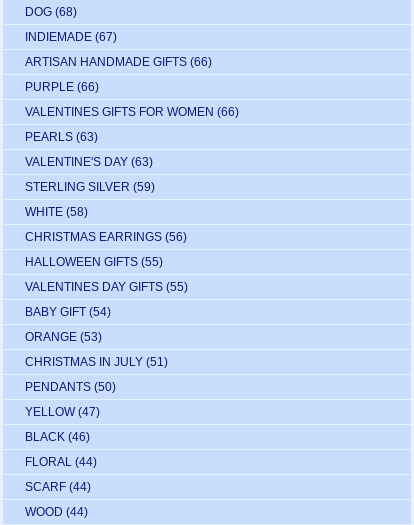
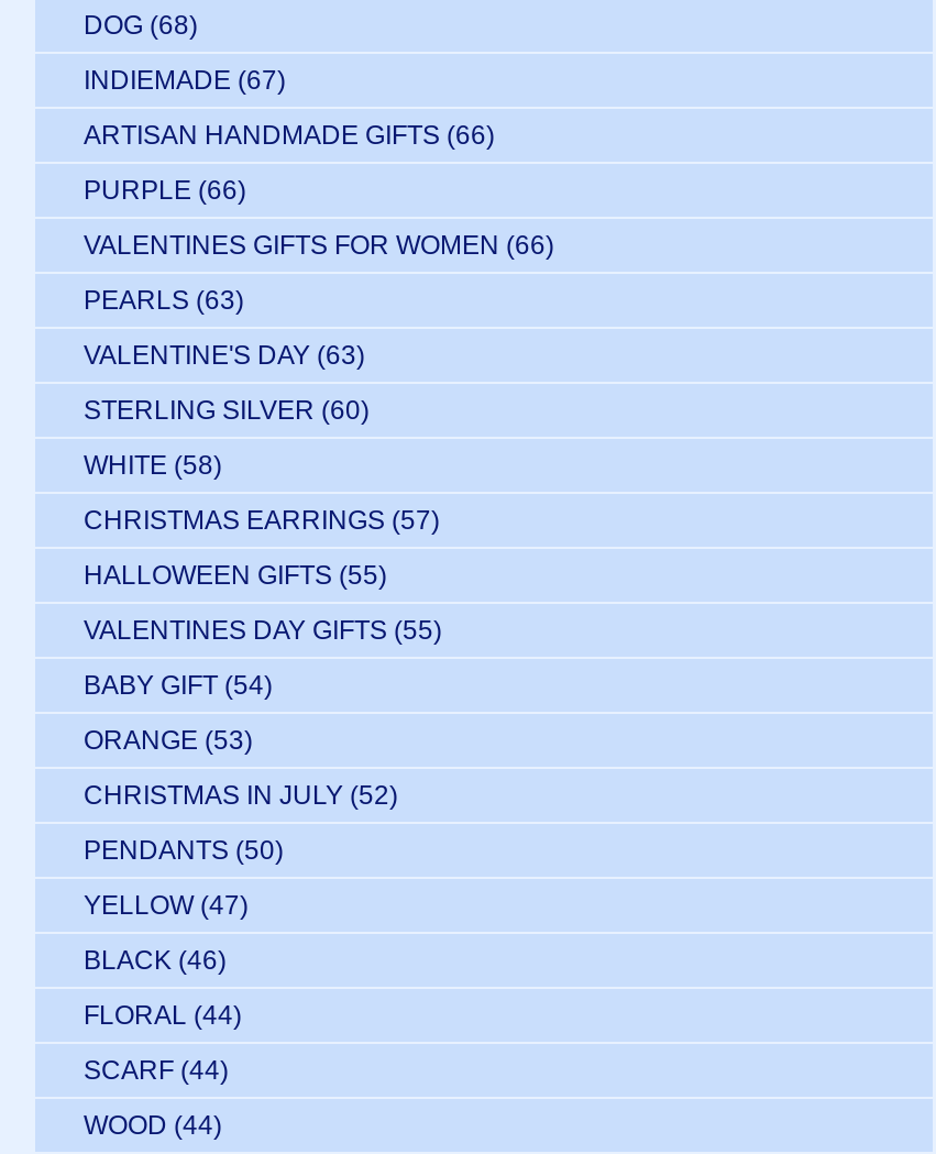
- STERLING SILVER (59)
+ STERLING SILVER (60)

- CHRISTMAS EARRINGS (56)
+ CHRISTMAS EARRINGS (57)

- CHRISTMAS IN JULY (51)
+ CHRISTMAS IN JULY (52)
